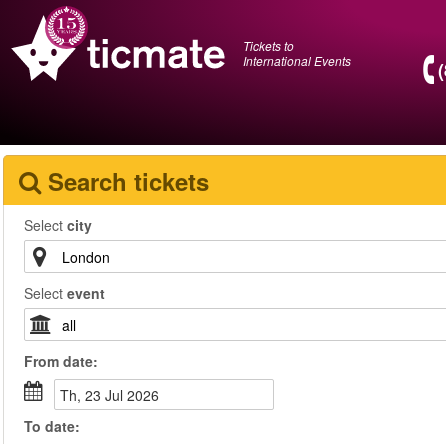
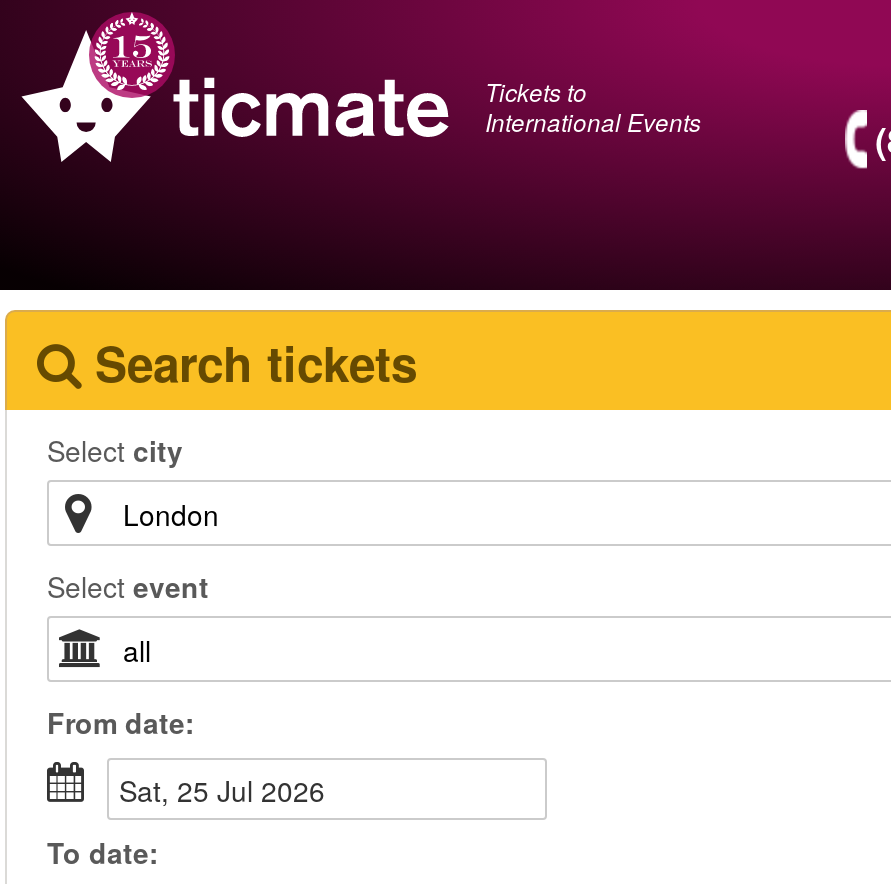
- Th, 23 Jul 2026
+ Sat, 25 Jul 2026
